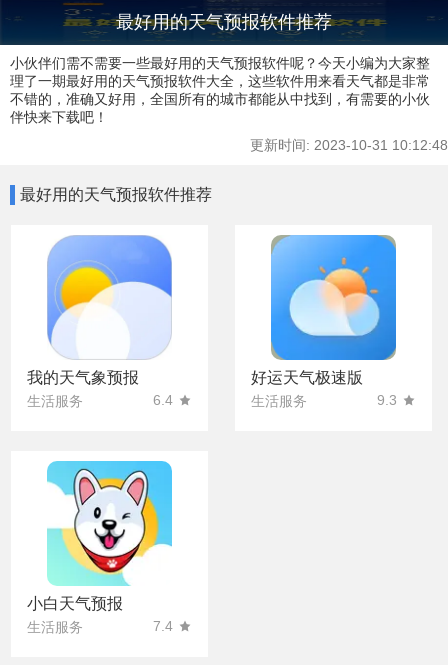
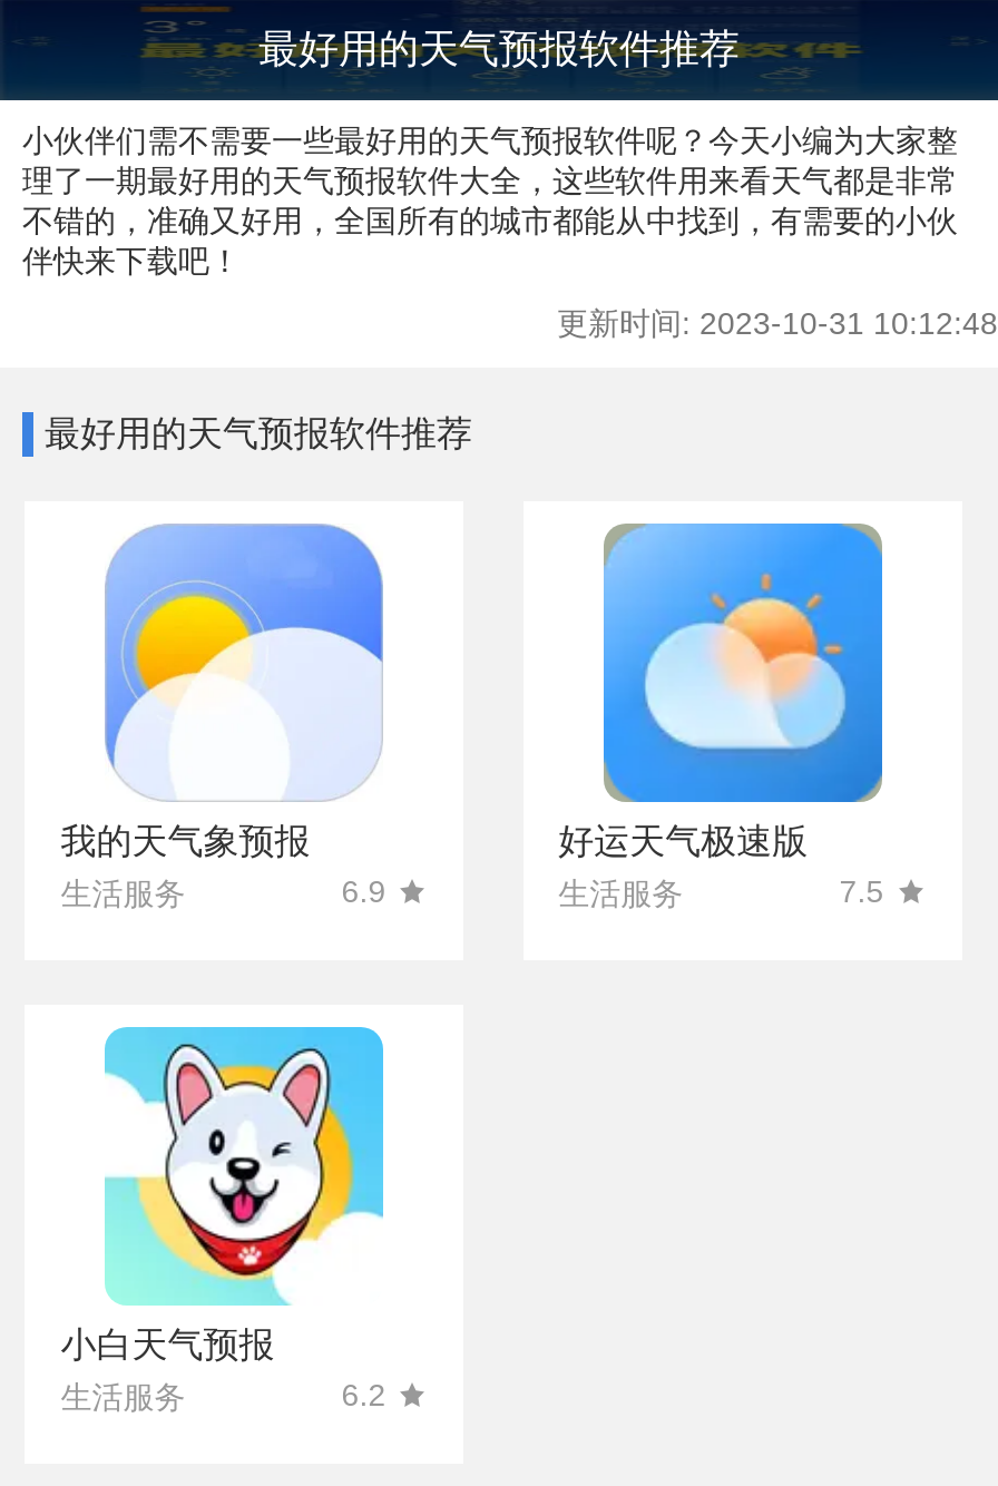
- 6.4
+ 6.9

- 9.3
+ 7.5

- 7.4
+ 6.2
